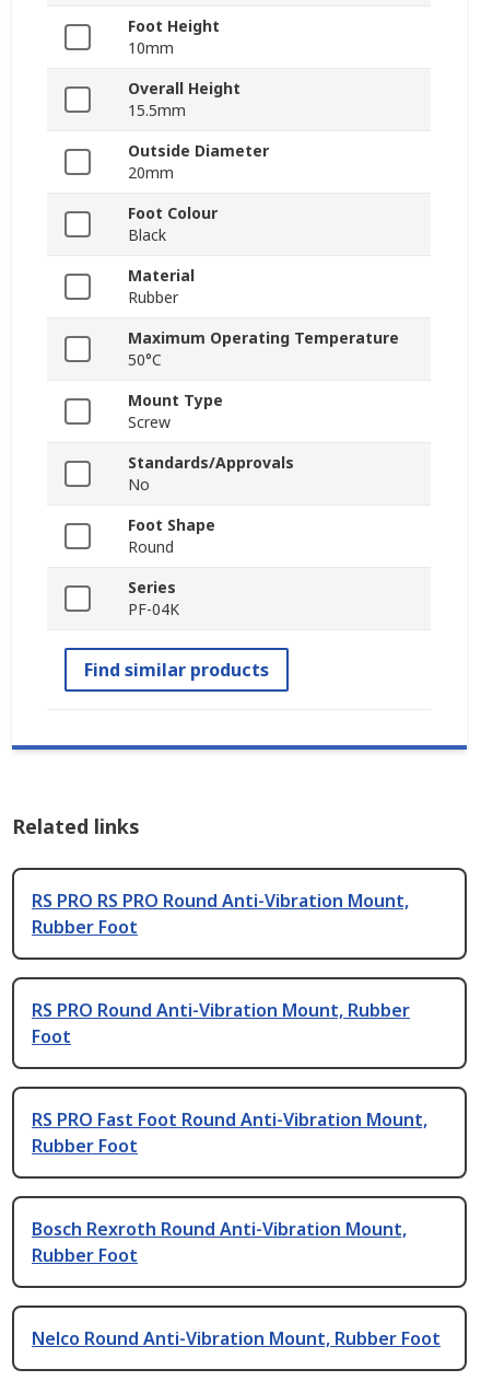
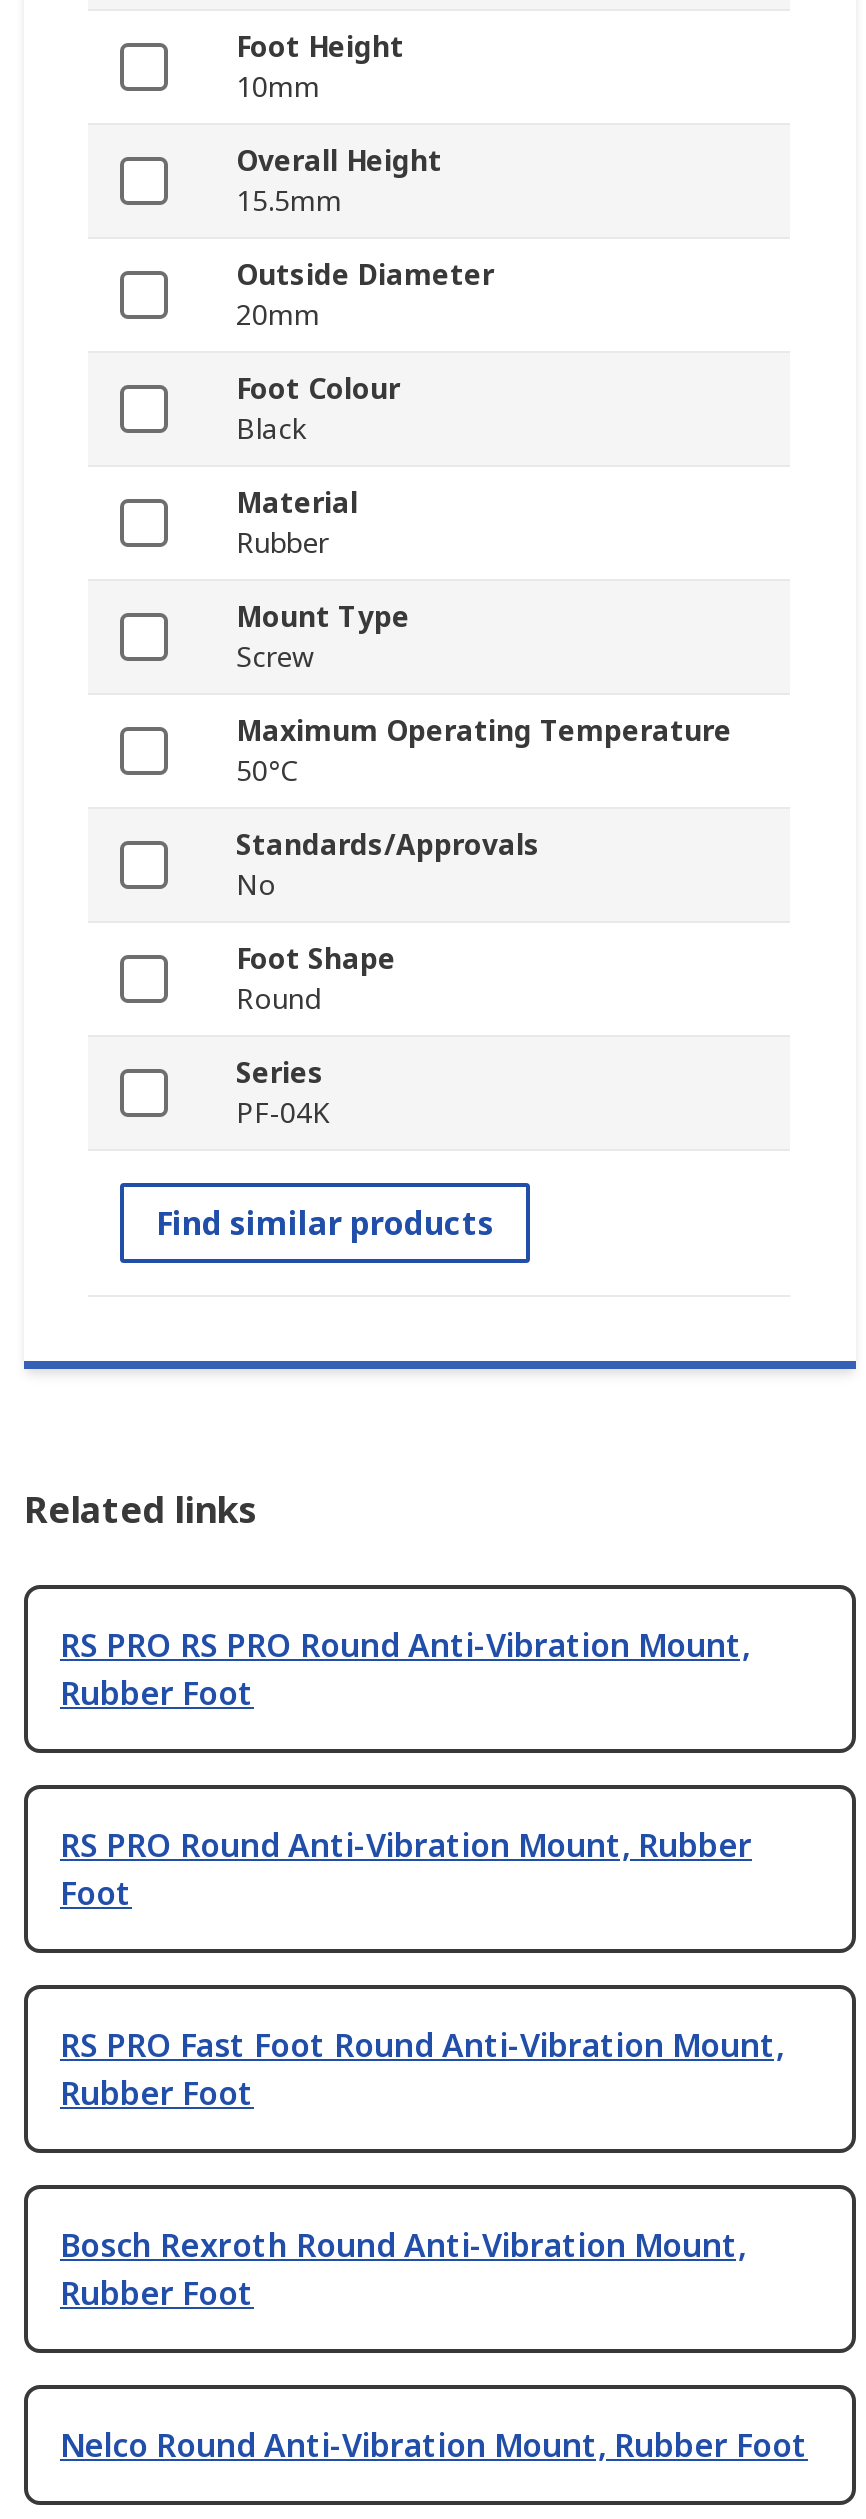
moved down: Maximum Operating Temperature | 50°C

moved up: Mount Type | Screw
